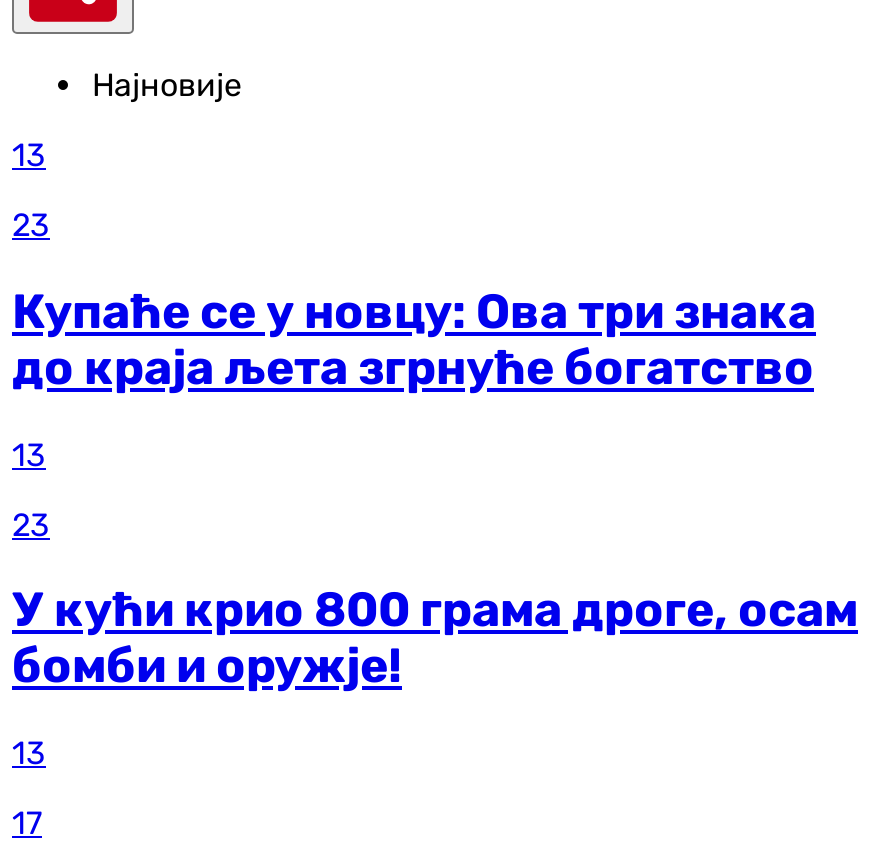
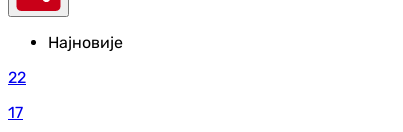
- 13
- 23
- Купаће се у новцу: Ова три знака
- до краја љета згрнуће богатство
- 13
- 23
- У кући крио 800 грама дроге, осам
- бомби и оружје!
- 13
+ 22
